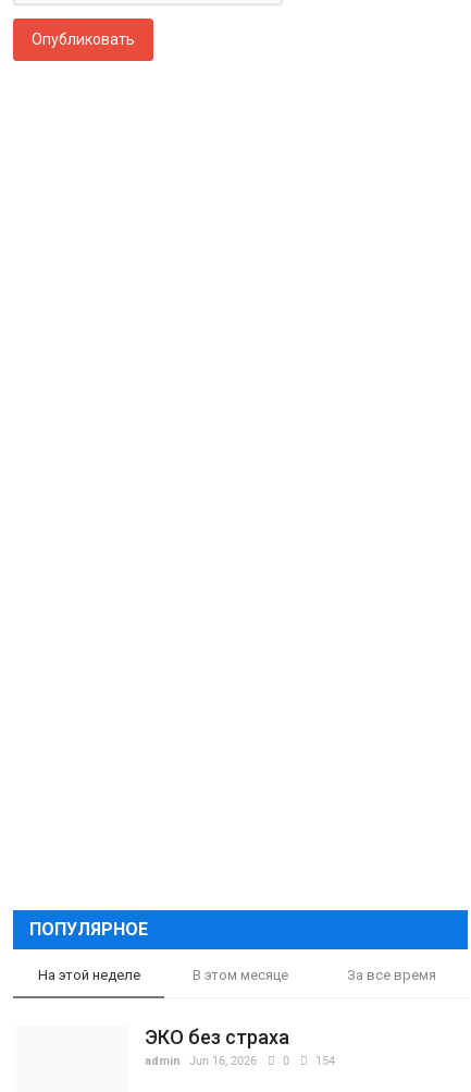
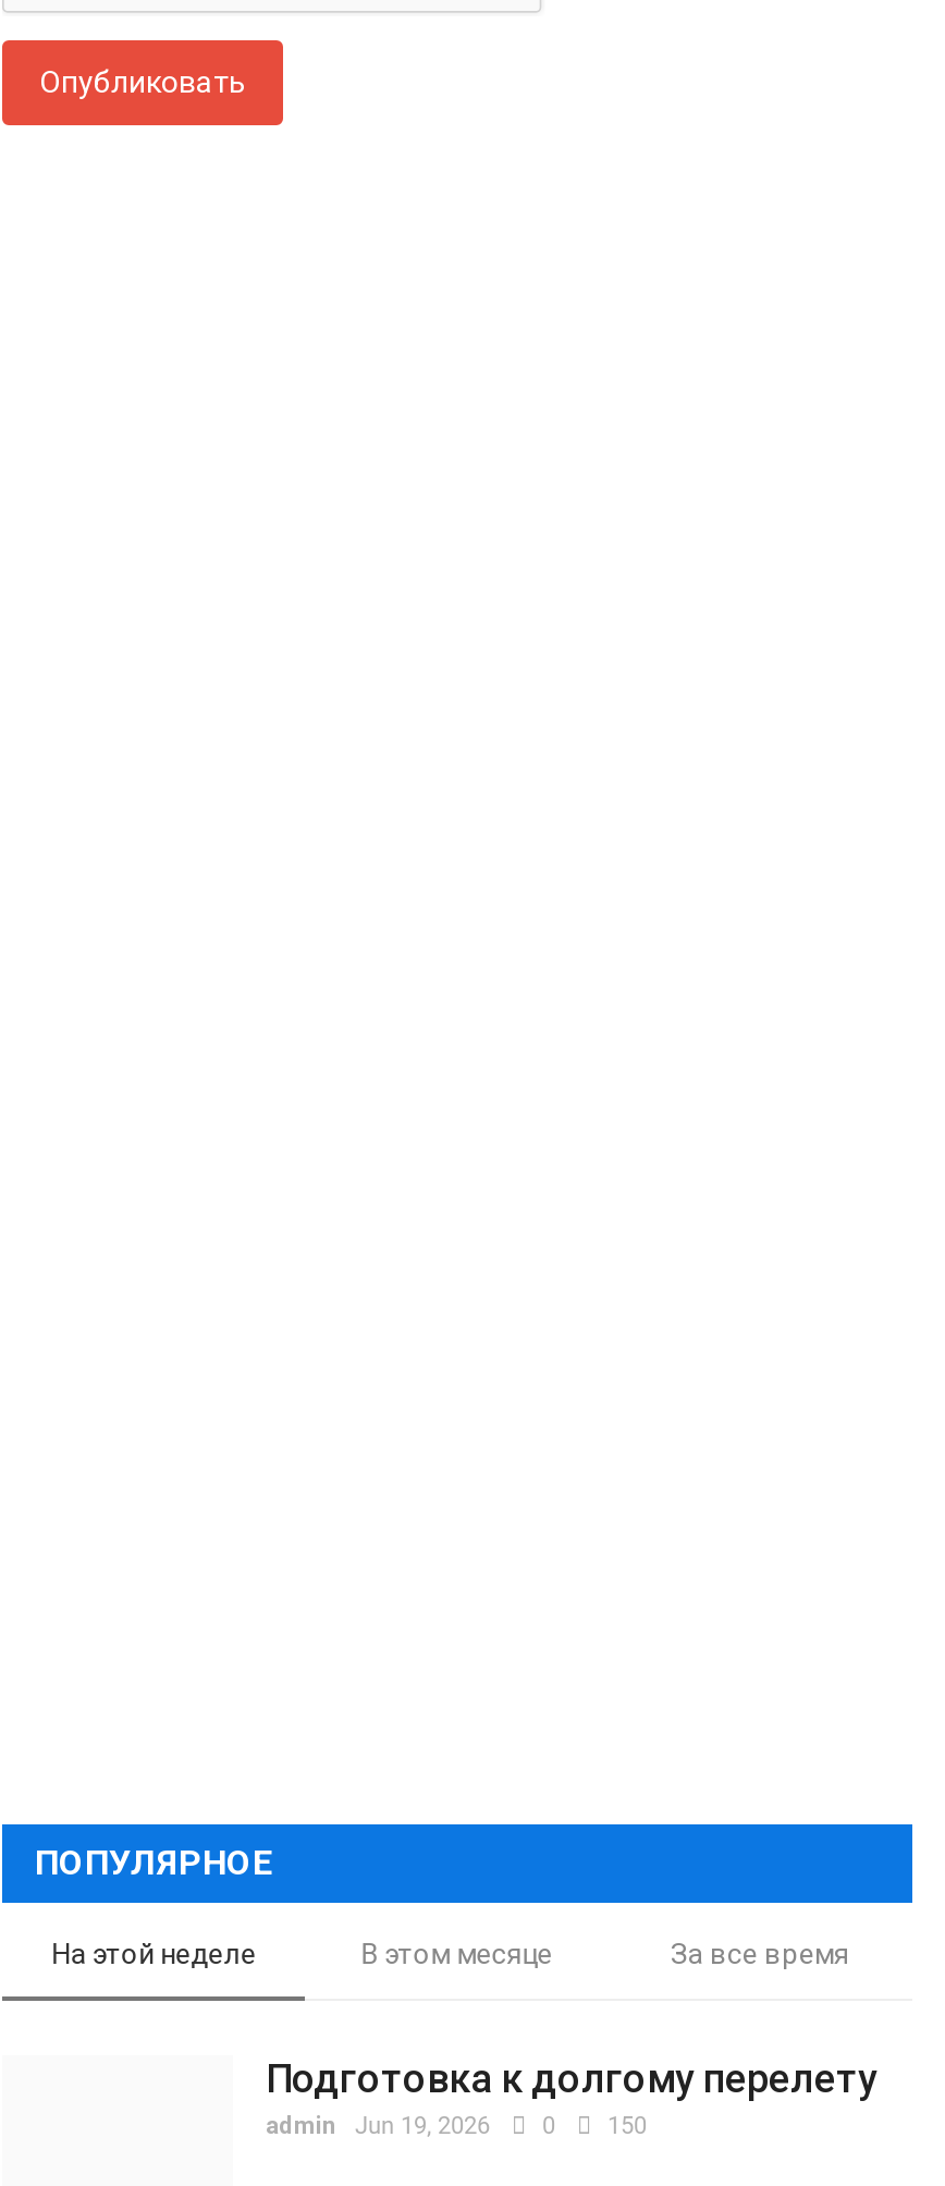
- ЭКО без страха
+ Подготовка к долгому перелету

- Jun 16, 2026
+ Jun 19, 2026

- 154
+ 150
